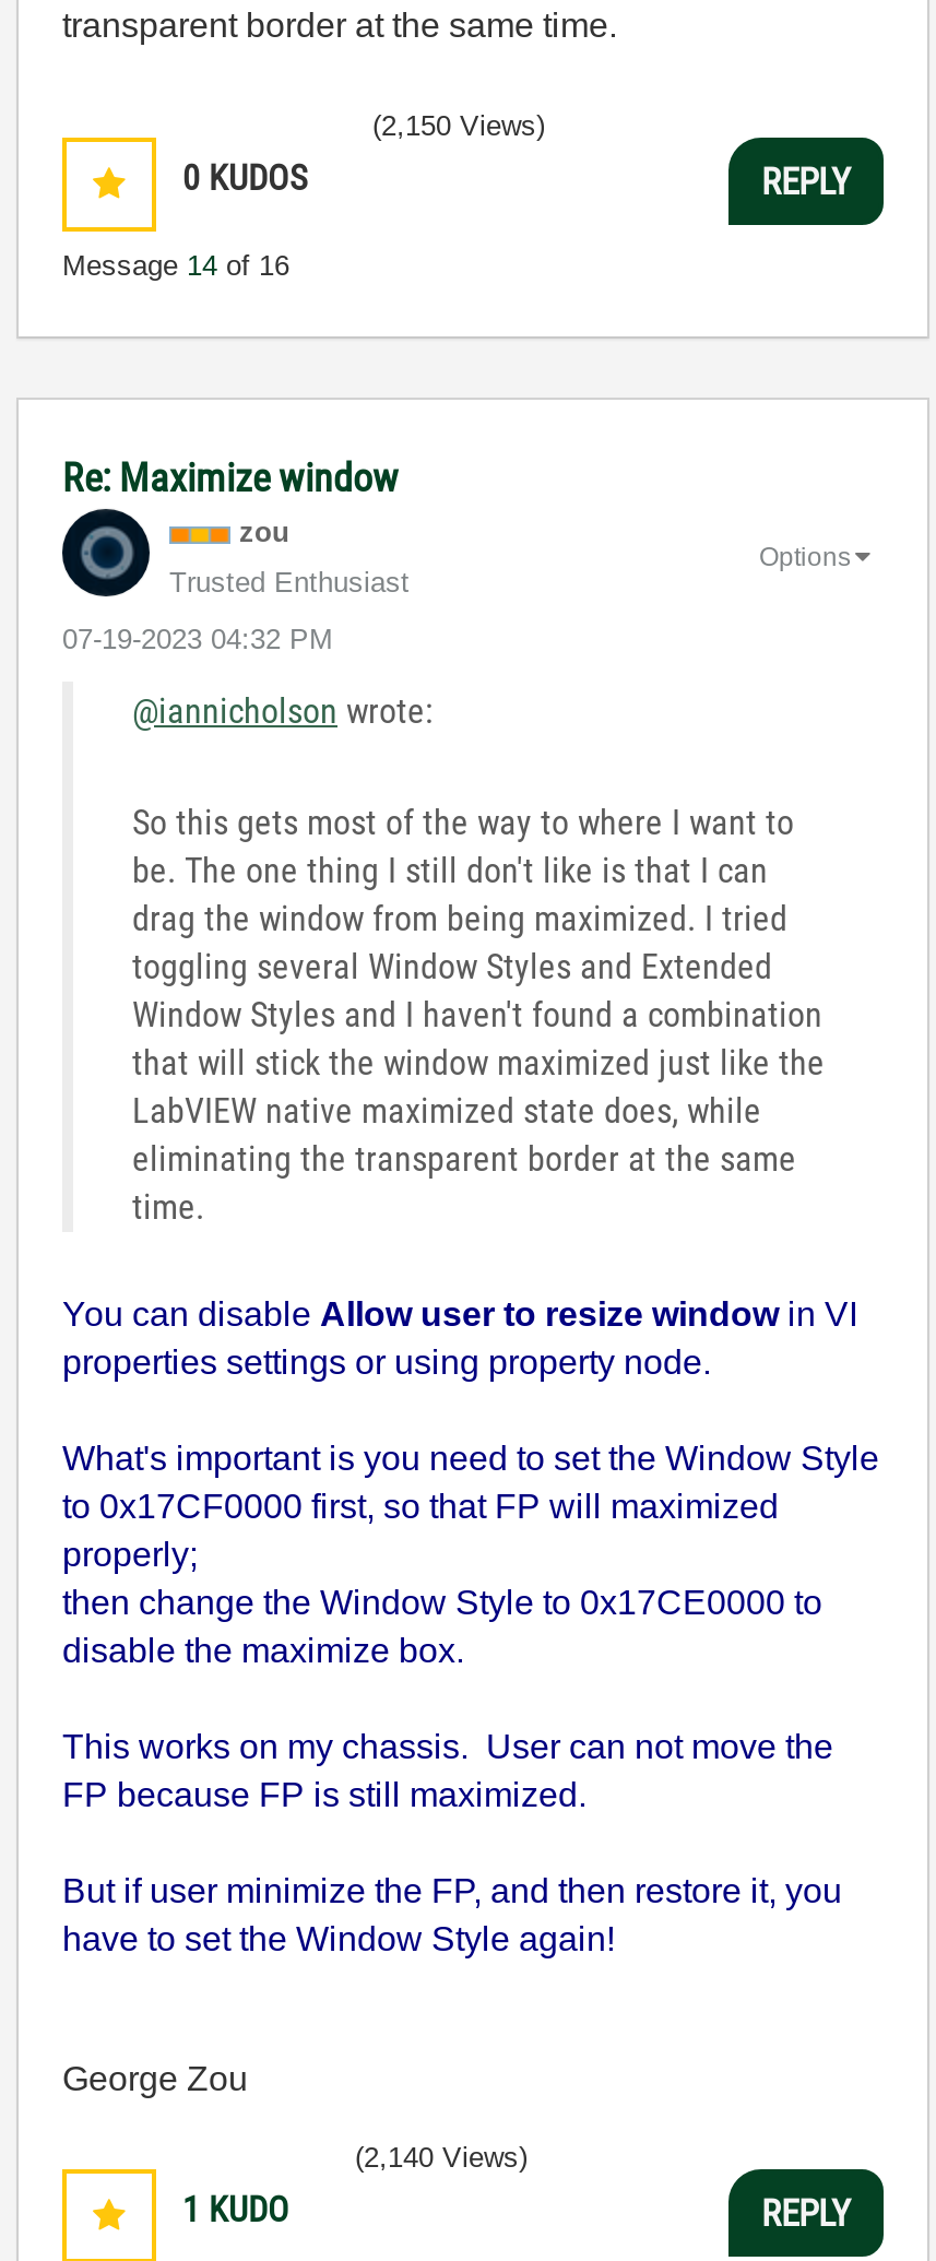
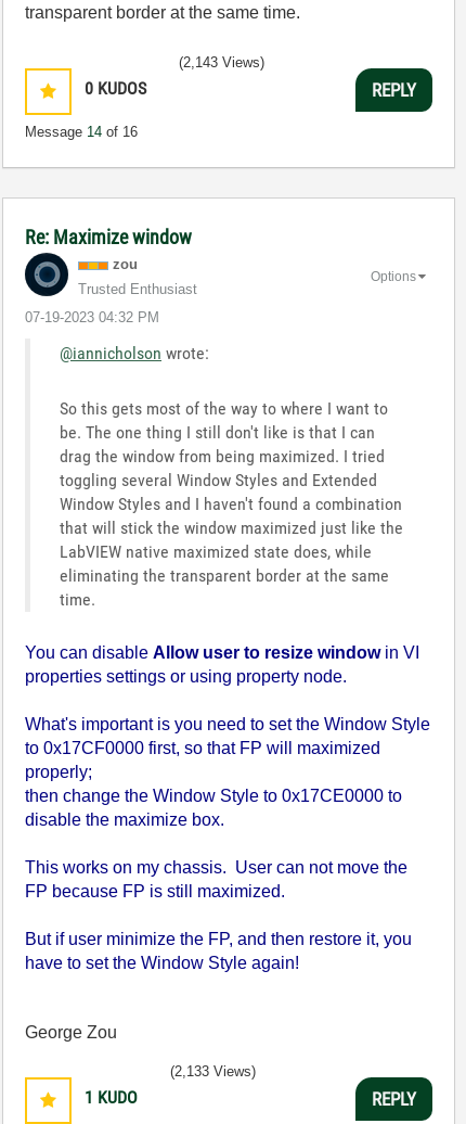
- (2,150 Views)
+ (2,143 Views)

- (2,140 Views)
+ (2,133 Views)
